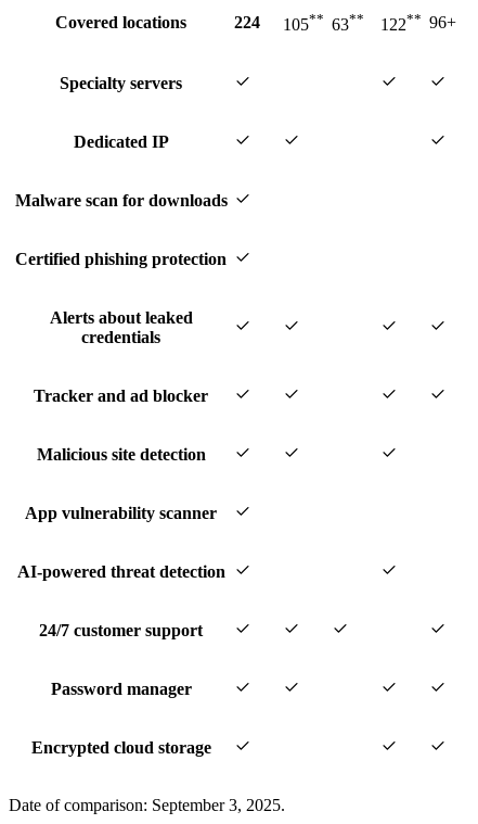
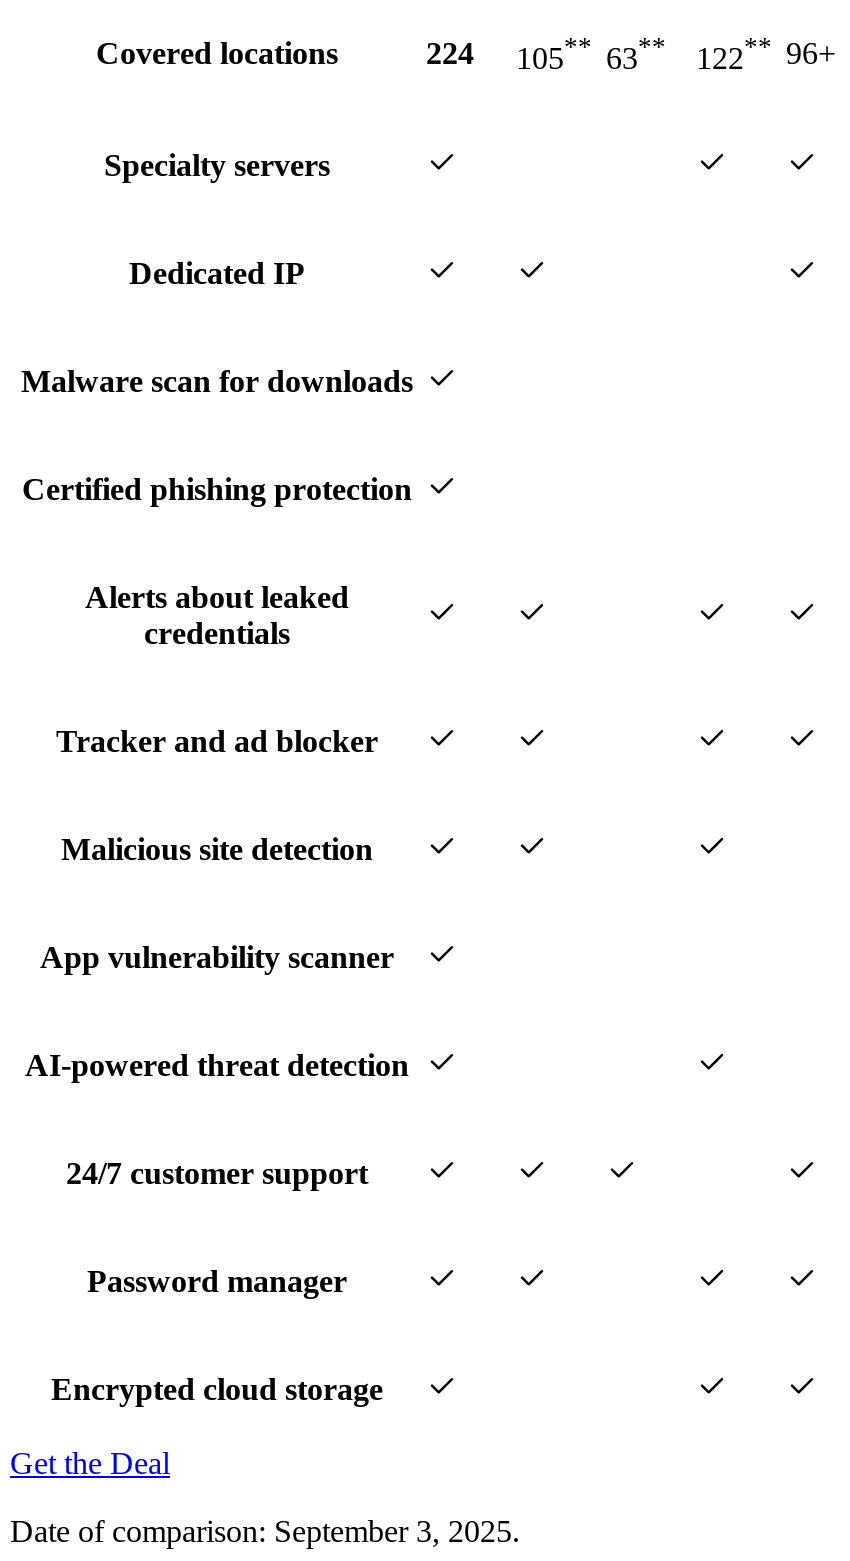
+ Get the Deal
